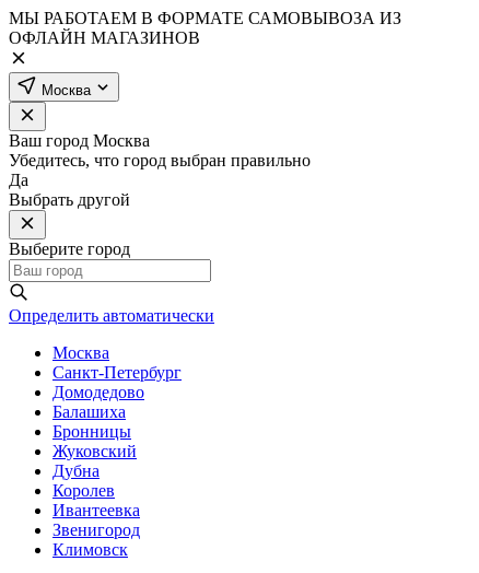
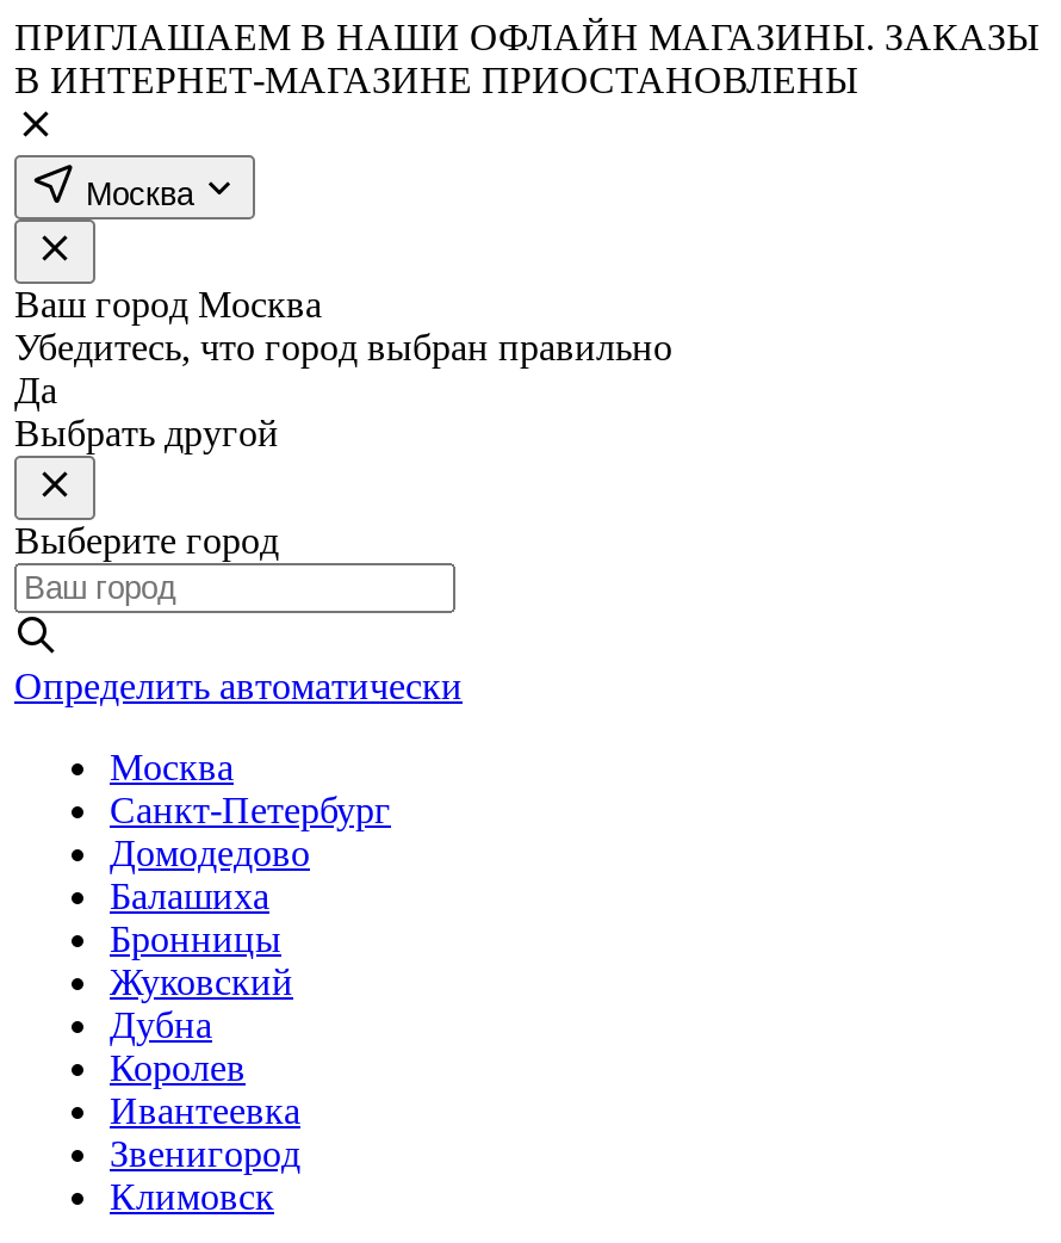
- МЫ РАБОТАЕМ В ФОРМАТЕ САМОВЫВОЗА ИЗ
- ОФЛАЙН МАГАЗИНОВ
+ ПРИГЛАШАЕМ В НАШИ ОФЛАЙН МАГАЗИНЫ. ЗАКАЗЫ
+ В ИНТЕРНЕТ-МАГАЗИНЕ ПРИОСТАНОВЛЕНЫ
